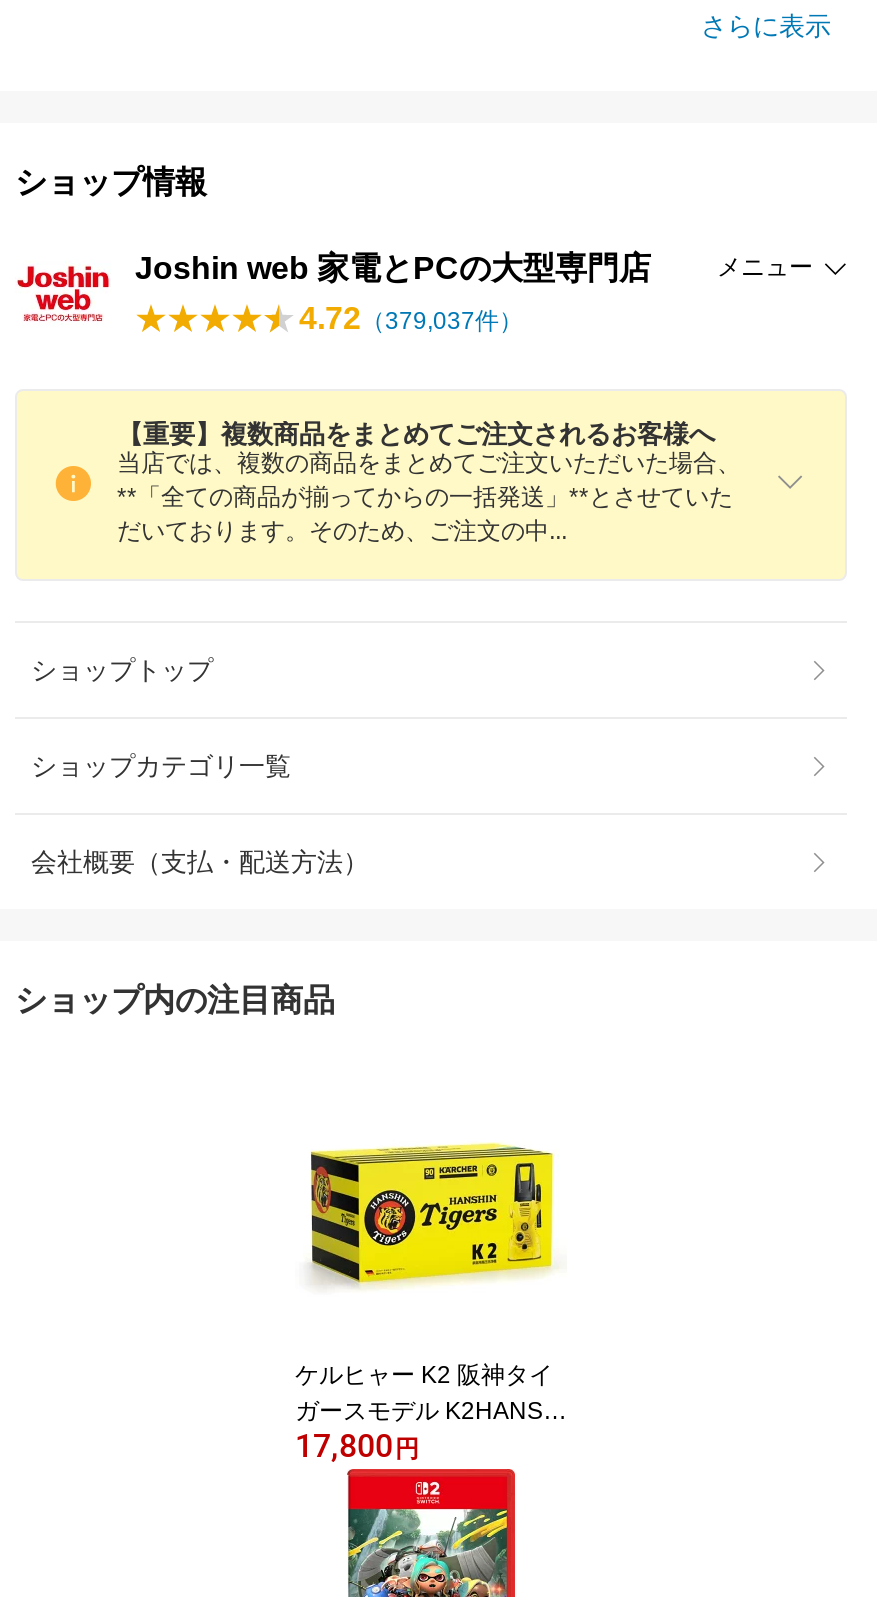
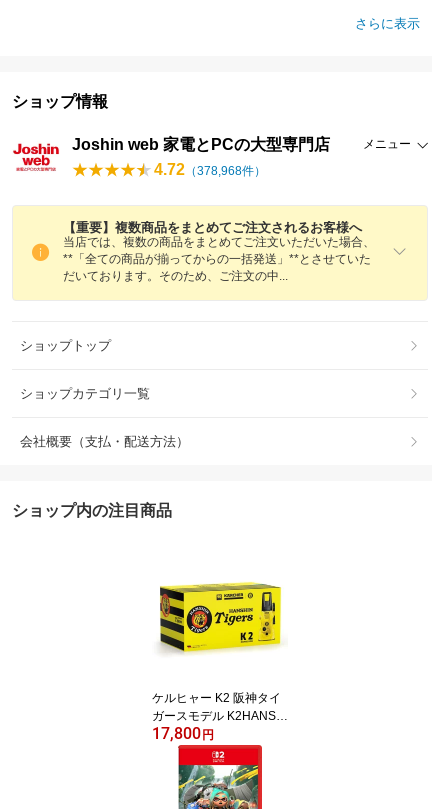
- 4.72（379,037件）
+ 4.72（378,968件）
